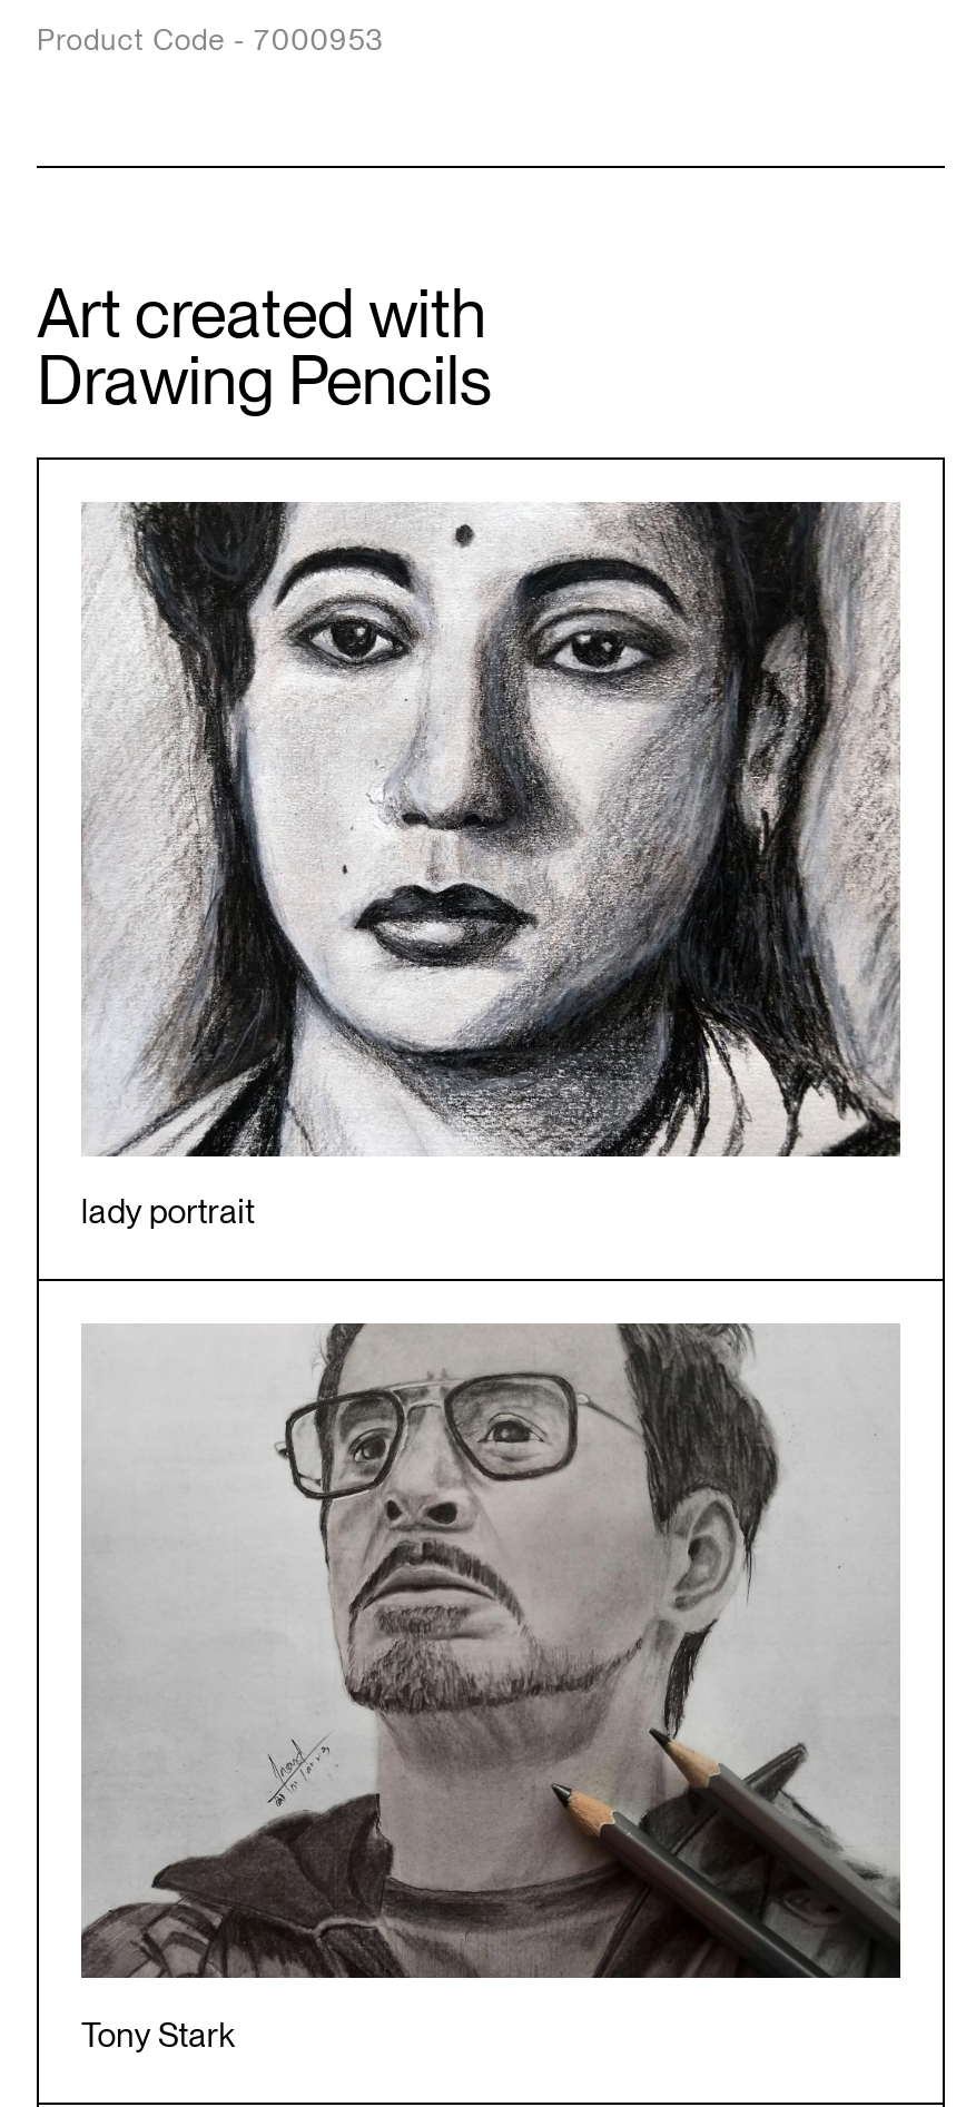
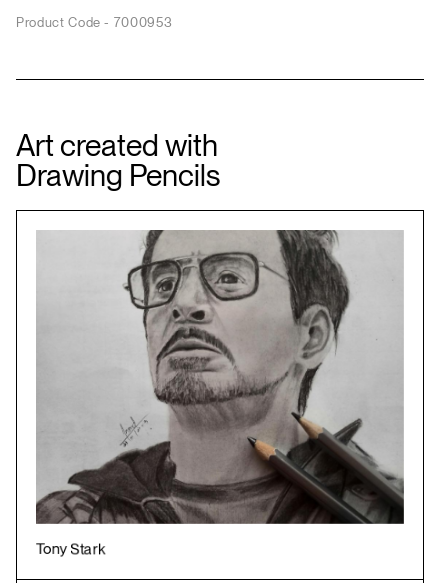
- [image]
- lady portrait
